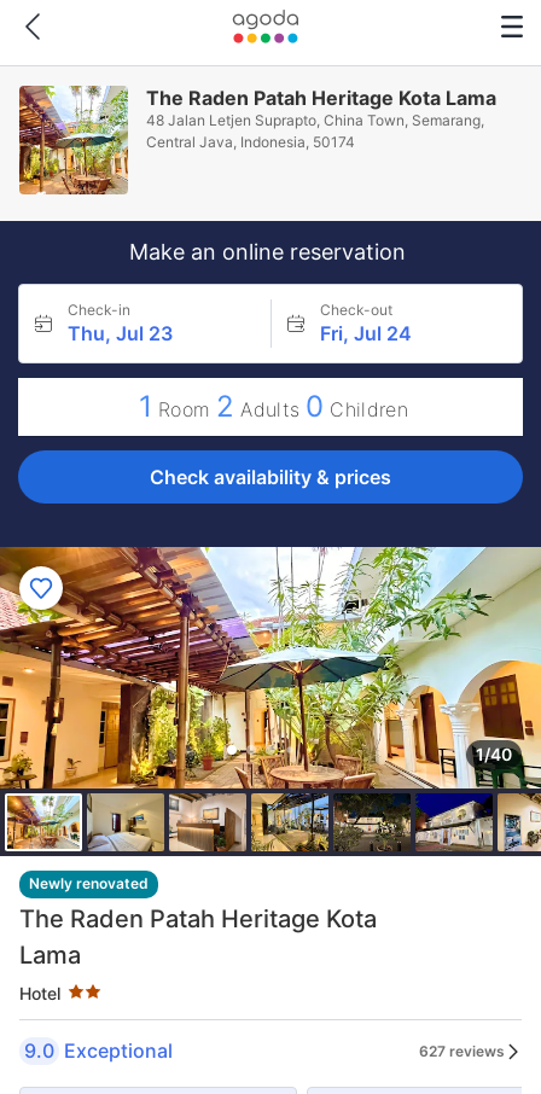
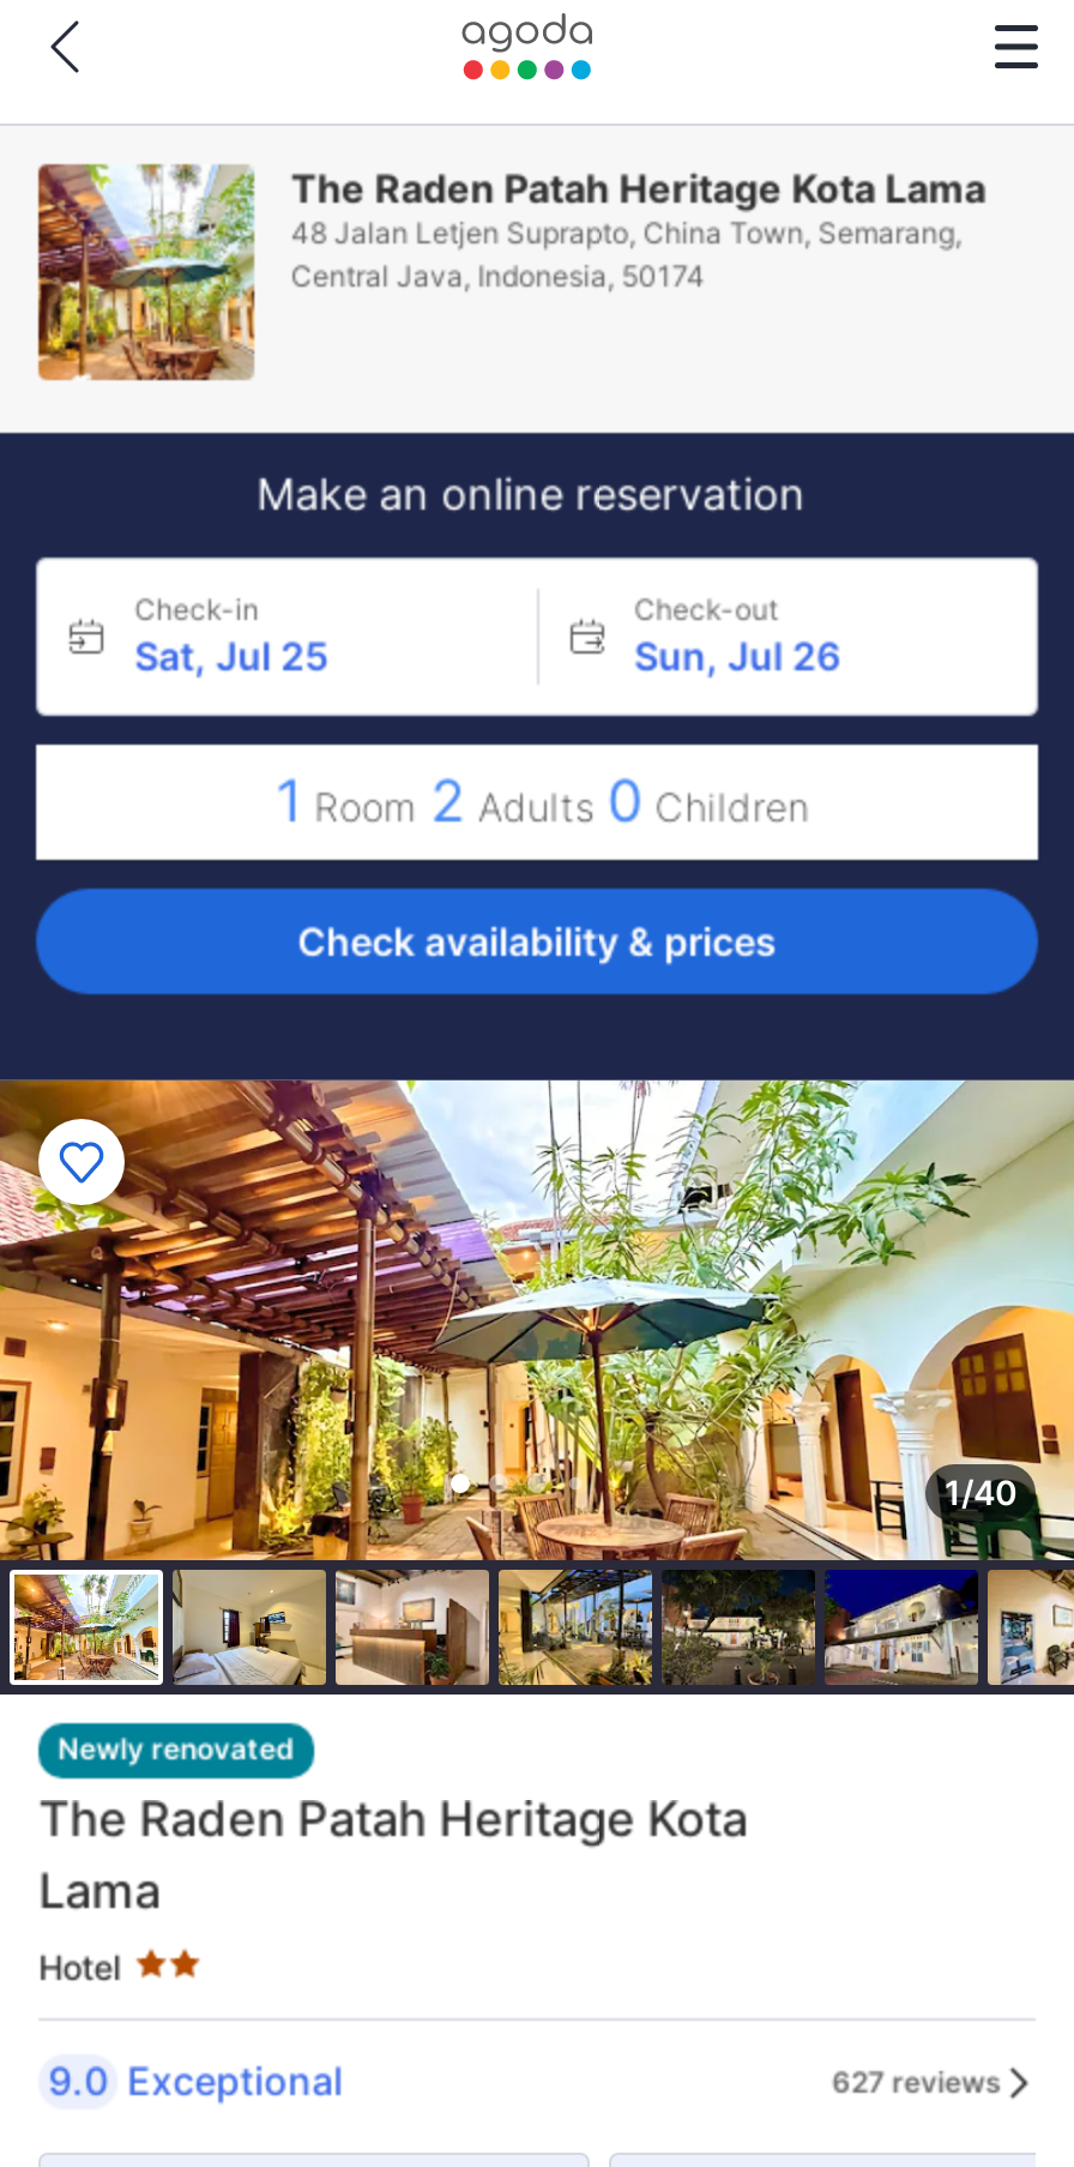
- Thu, Jul 23
+ Sat, Jul 25

- Fri, Jul 24
+ Sun, Jul 26
